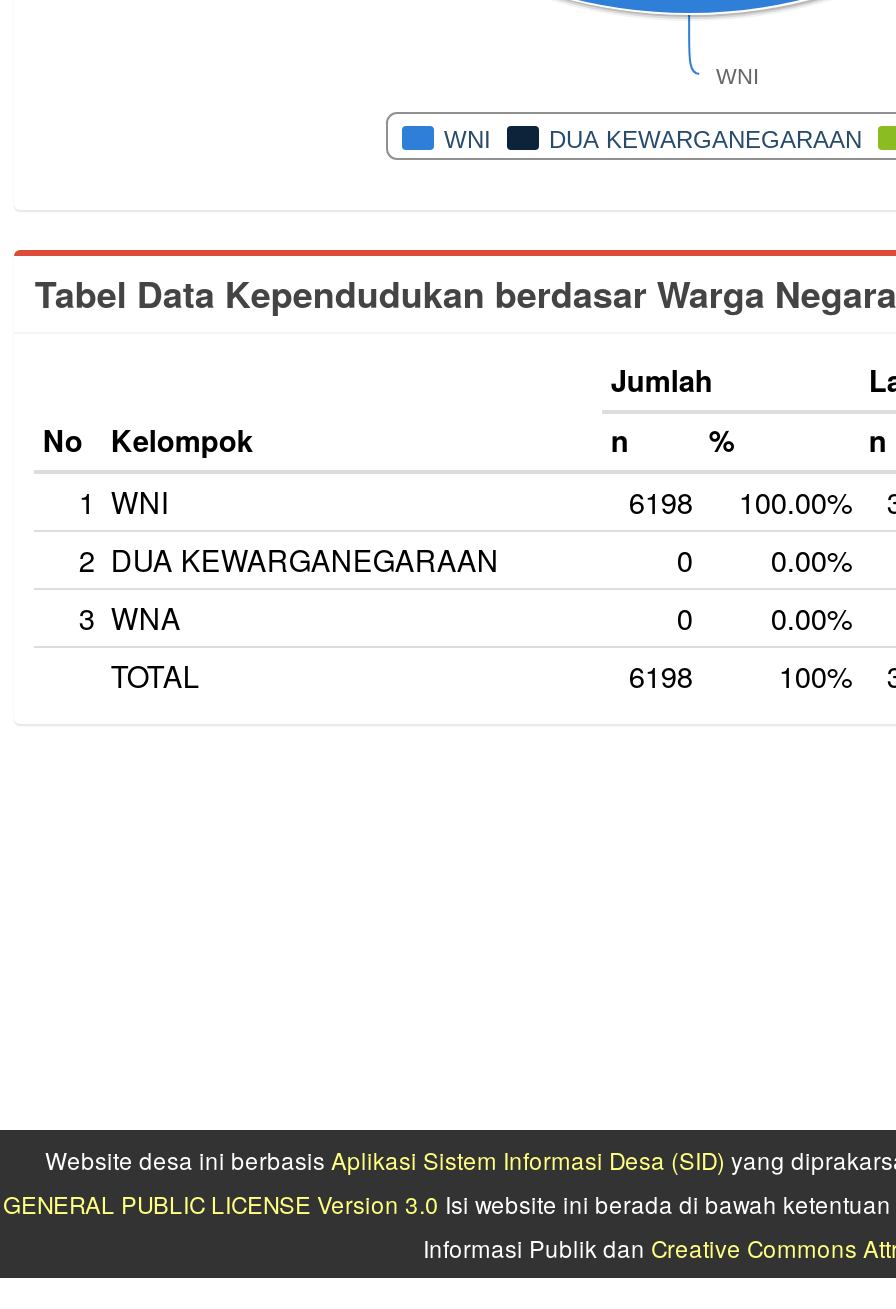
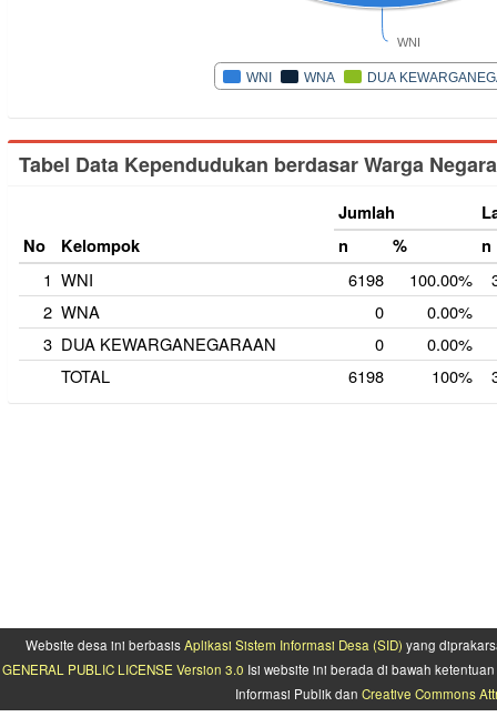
+ WNA

- 2 DUA KEWARGANEGARAAN
+ 2 WNA

- 3 WNA
+ 3 DUA KEWARGANEGARAAN
